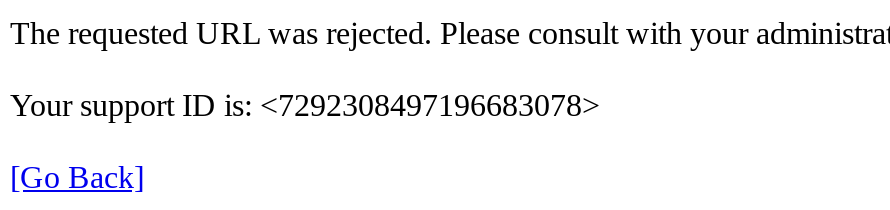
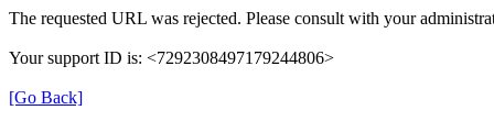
- Your support ID is: <7292308497196683078>
+ Your support ID is: <7292308497179244806>
